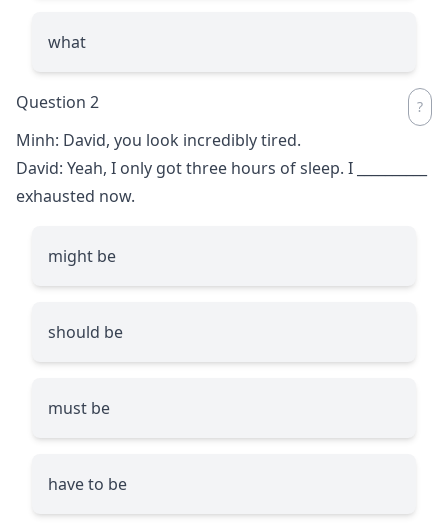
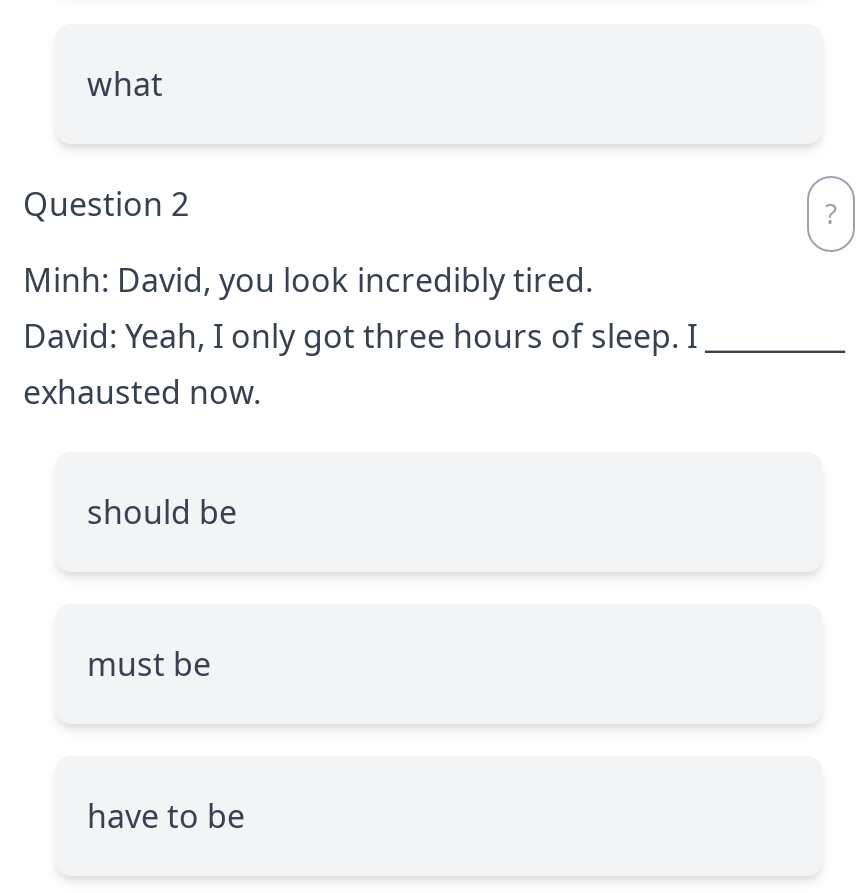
- might be
